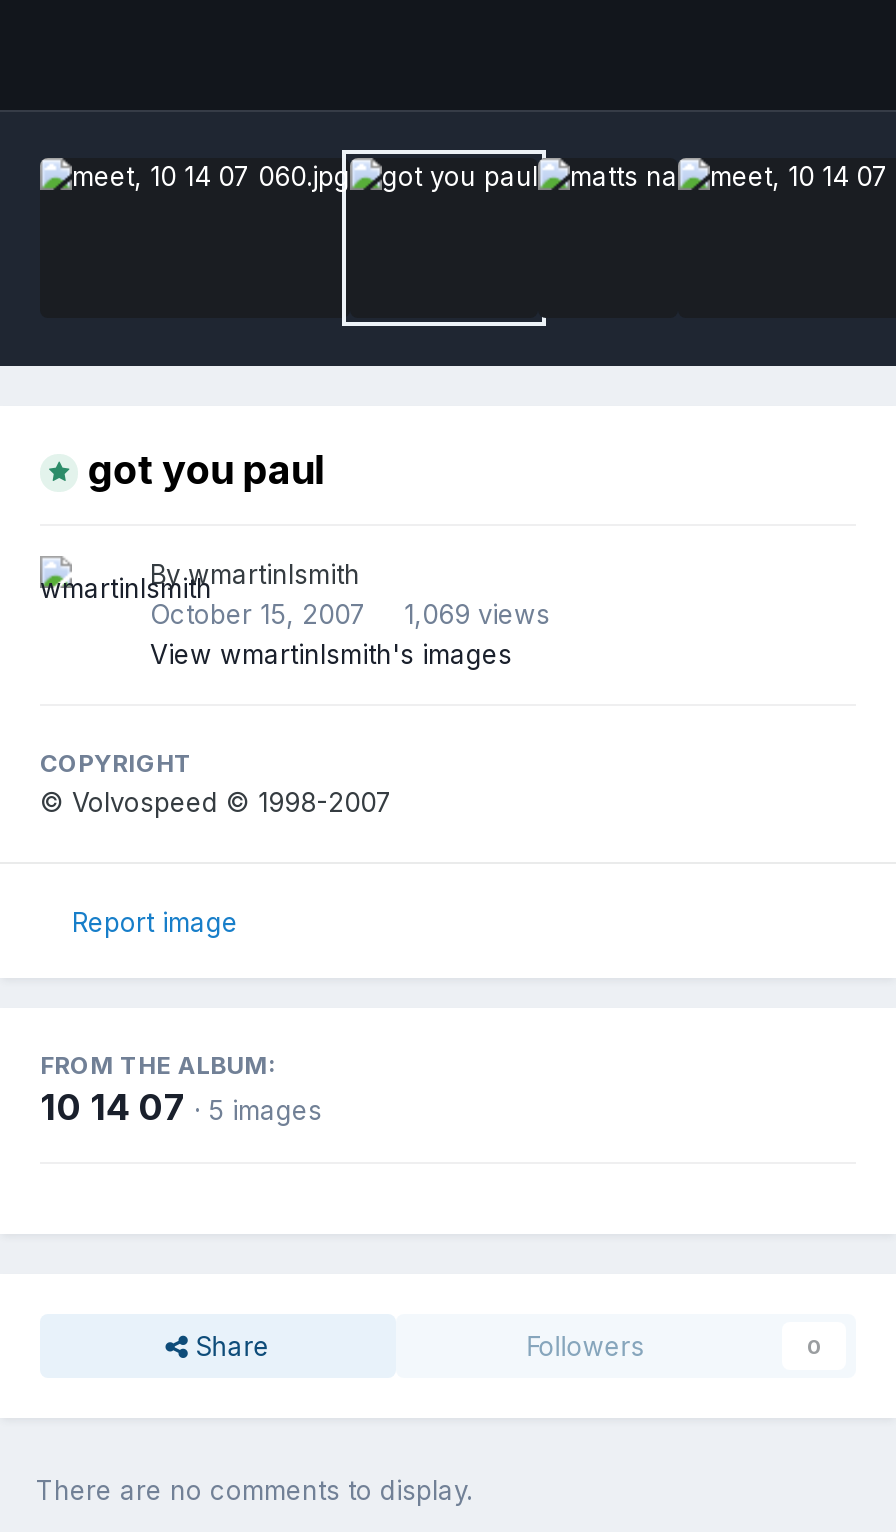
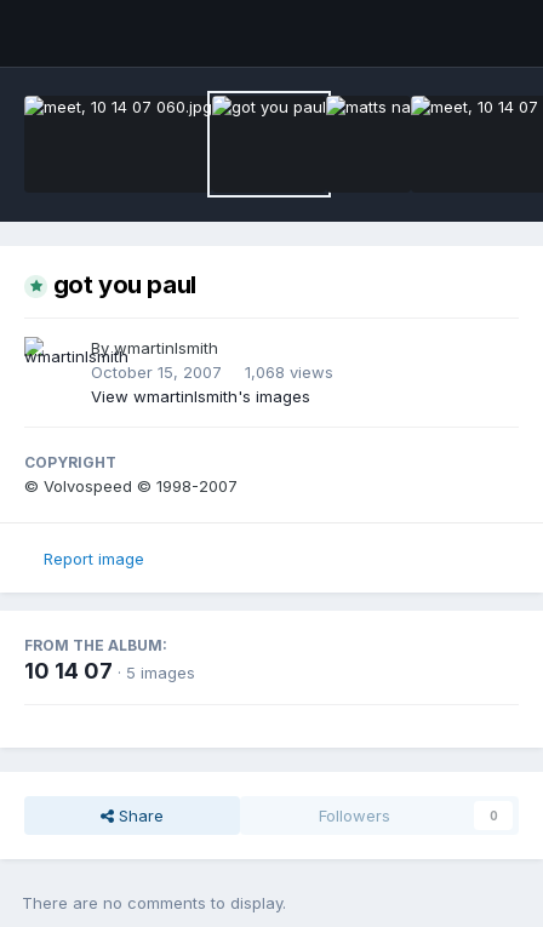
- October 15, 2007 1,069 views
+ October 15, 2007 1,068 views
